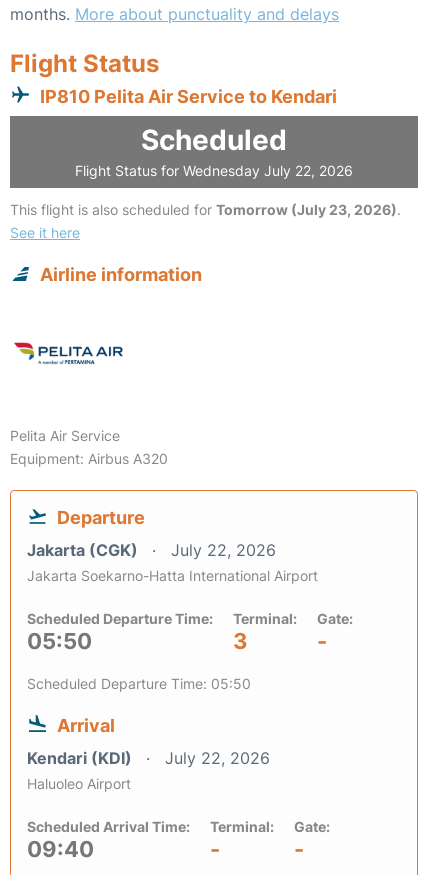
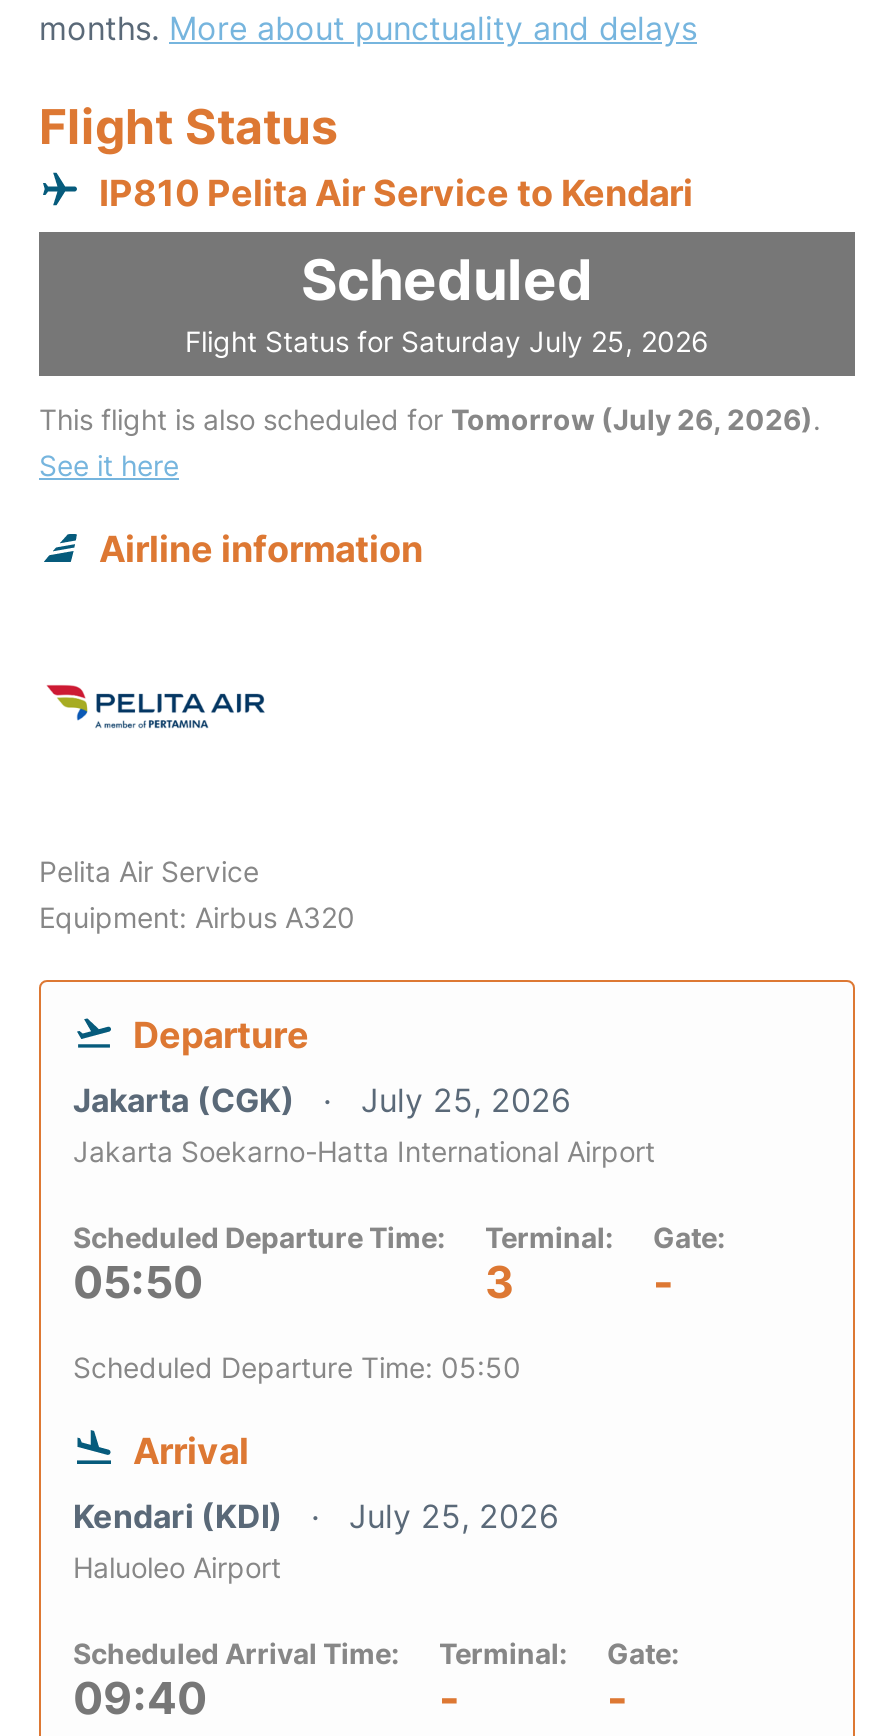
- Flight Status for Wednesday July 22, 2026
+ Flight Status for Saturday July 25, 2026

- This flight is also scheduled for Tomorrow (July 23, 2026).
+ This flight is also scheduled for Tomorrow (July 26, 2026).

- Jakarta (CGK) July 22, 2026
+ Jakarta (CGK) July 25, 2026

- Kendari (KDI) July 22, 2026
+ Kendari (KDI) July 25, 2026
